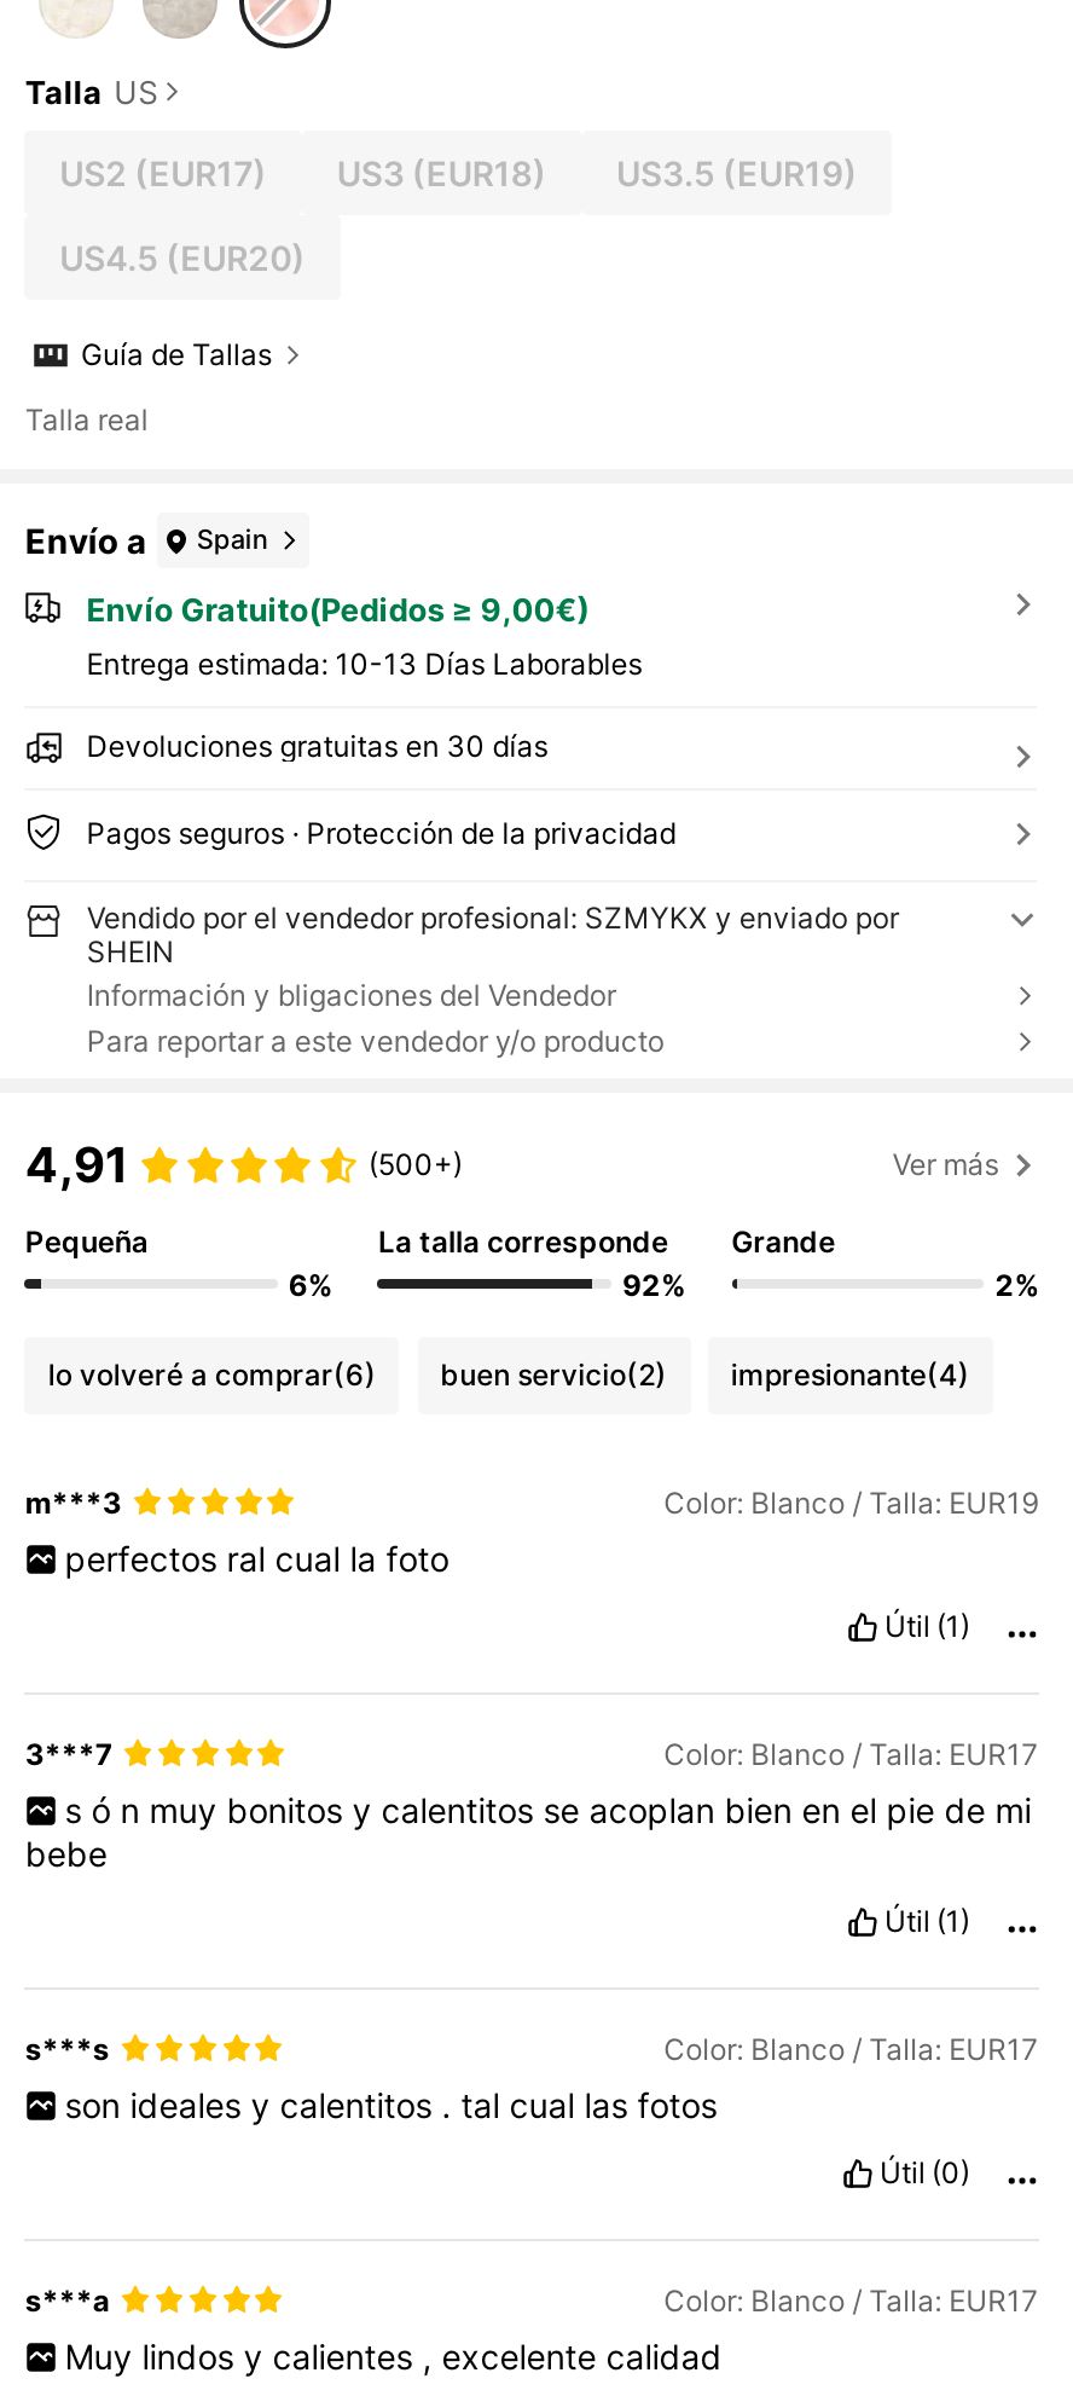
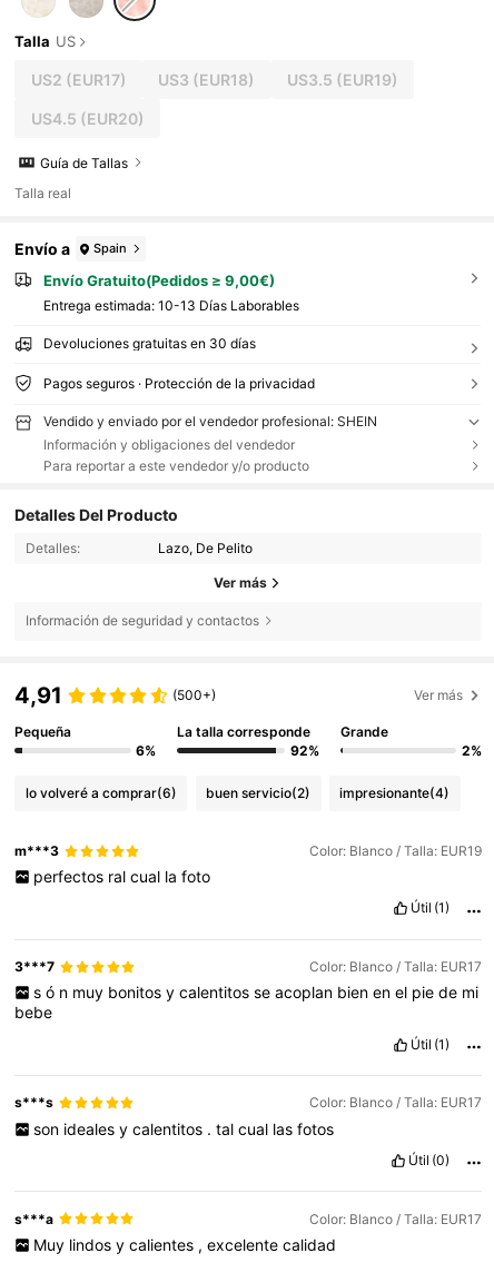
- Vendido por el vendedor profesional: SZMYKX y enviado por
- SHEIN
- Información y bligaciones del Vendedor
+ Vendido y enviado por el vendedor profesional: SHEIN
+ Información y obligaciones del vendedor

+ Detalles Del Producto
+ Detalles:
+ Lazo, De Pelito
+ Ver más
+ Información de seguridad y contactos
